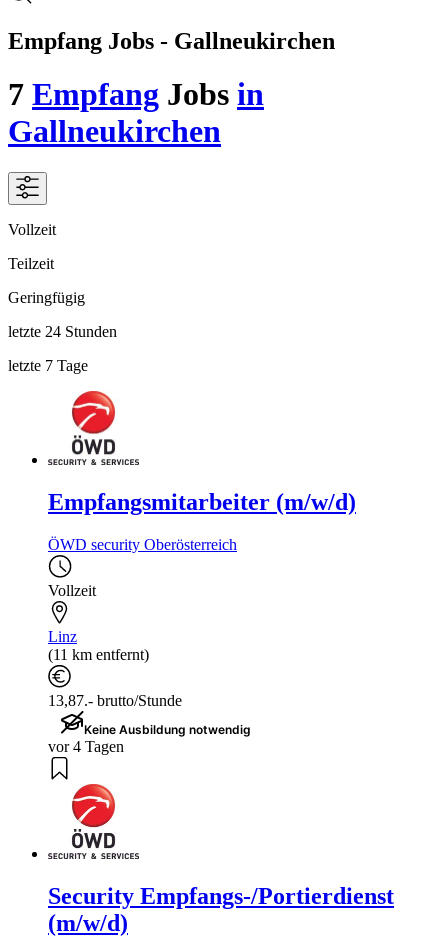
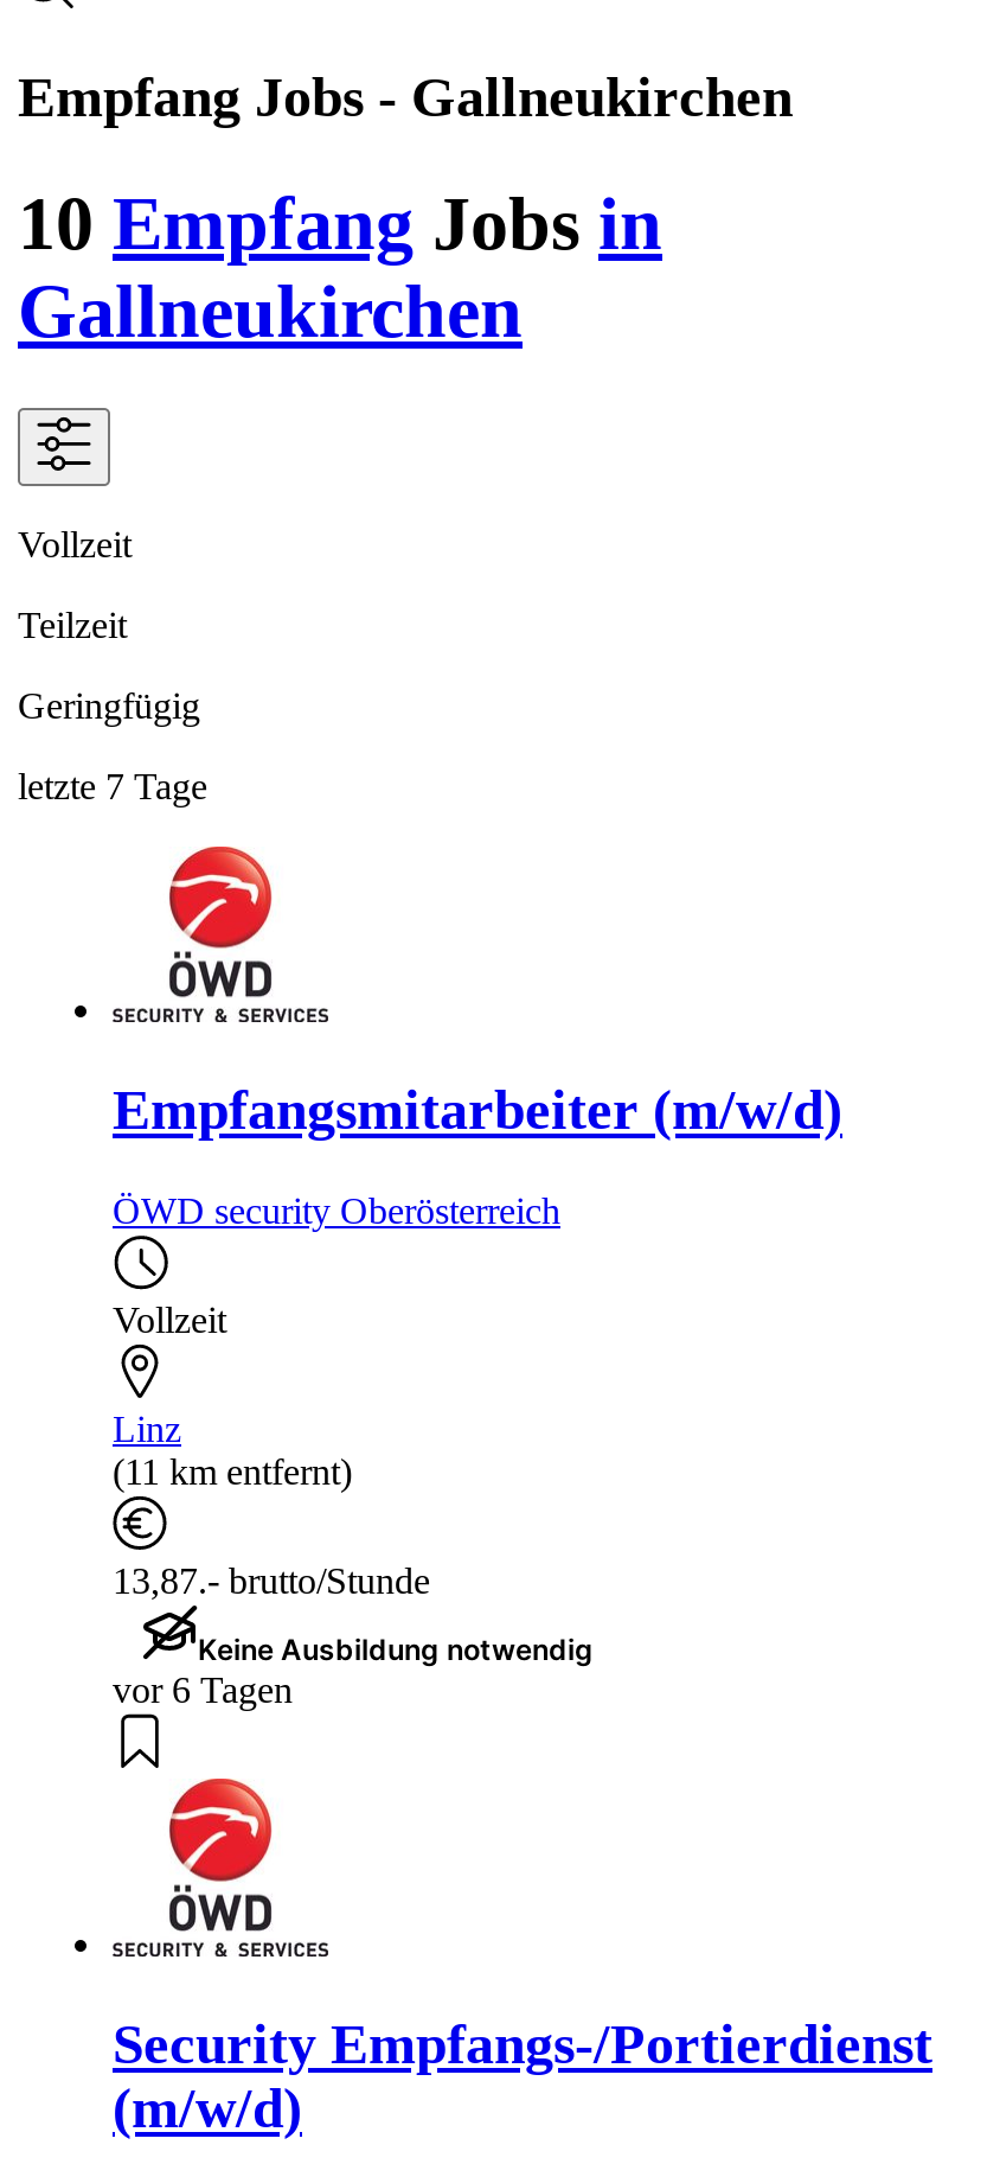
- 7 Empfang Jobs in
+ 10 Empfang Jobs in

- letzte 24 Stunden

- vor 4 Tagen
+ vor 6 Tagen
